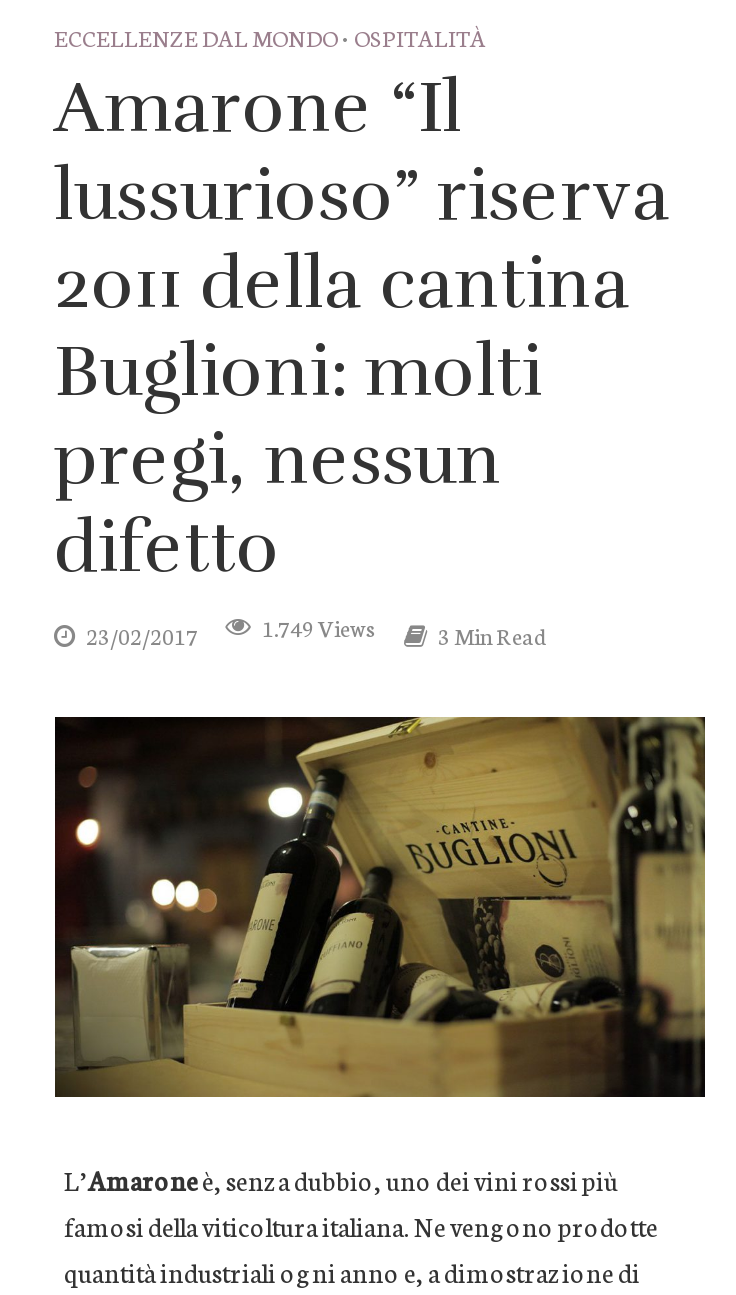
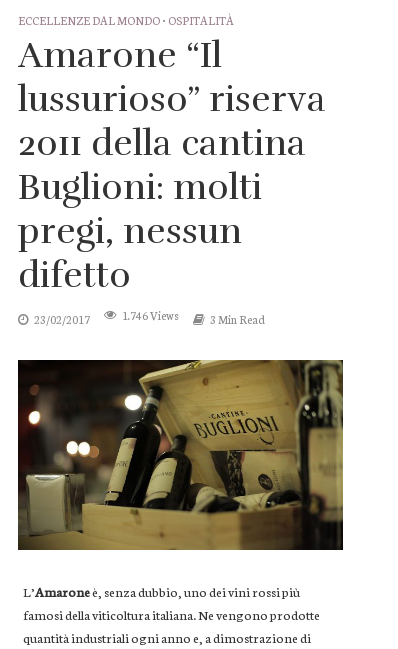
- 23/02/2017 1.749 Views 3 Min Read
+ 23/02/2017 1.746 Views 3 Min Read
